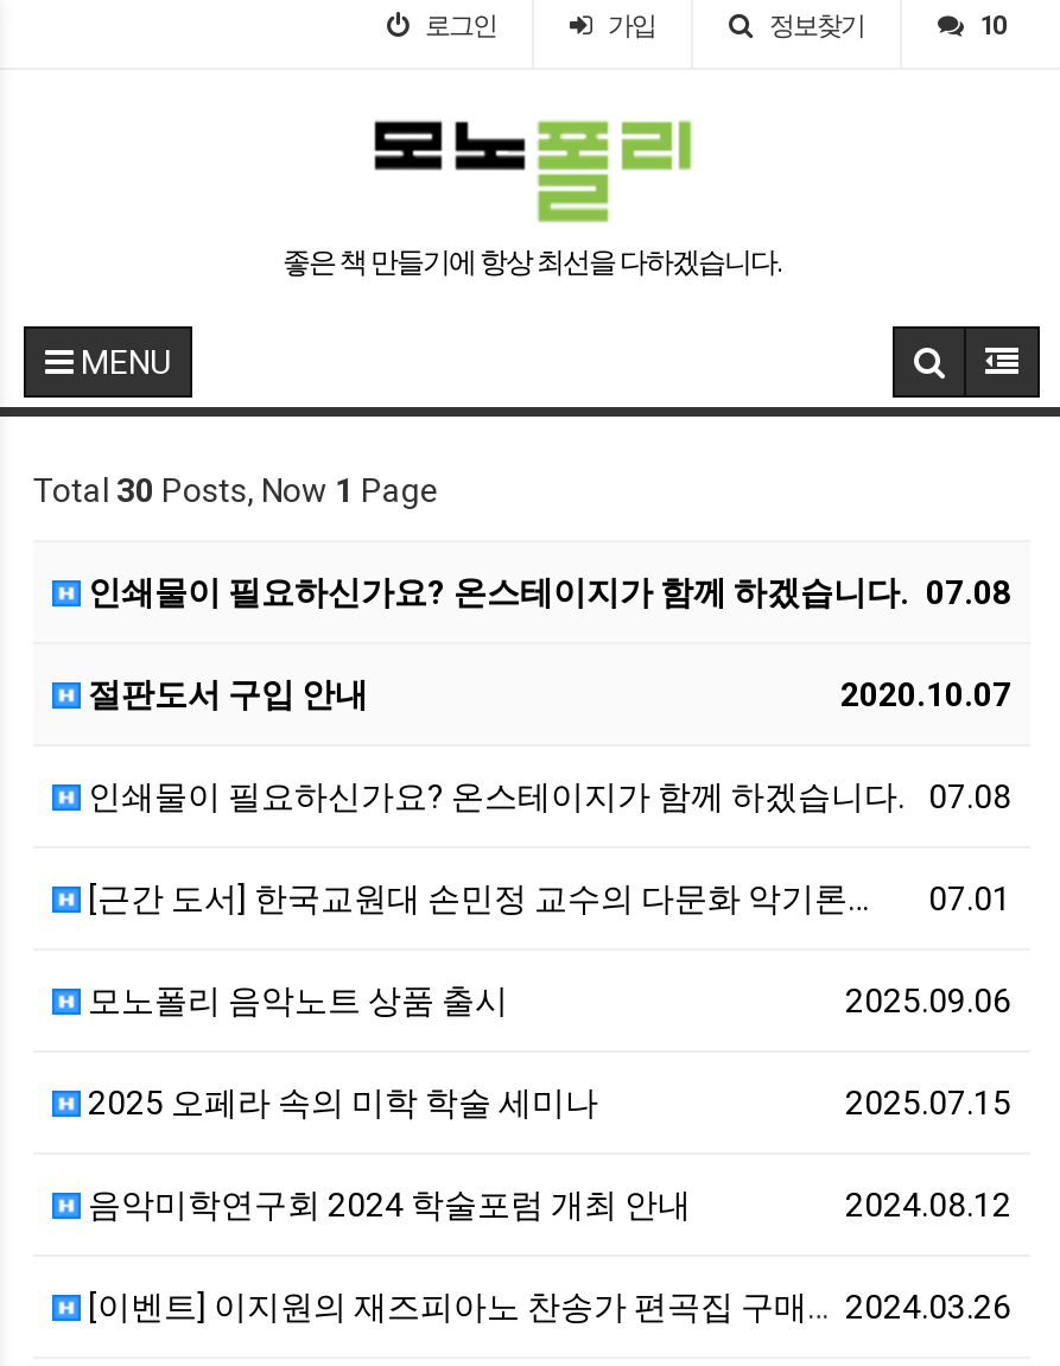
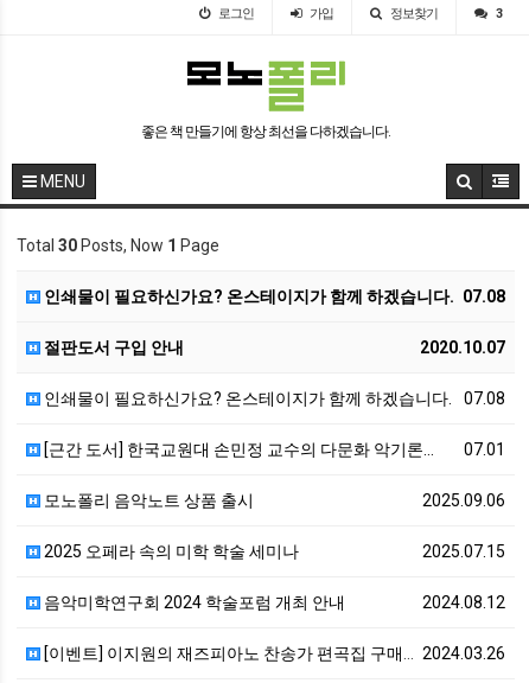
- 10
+ 3
